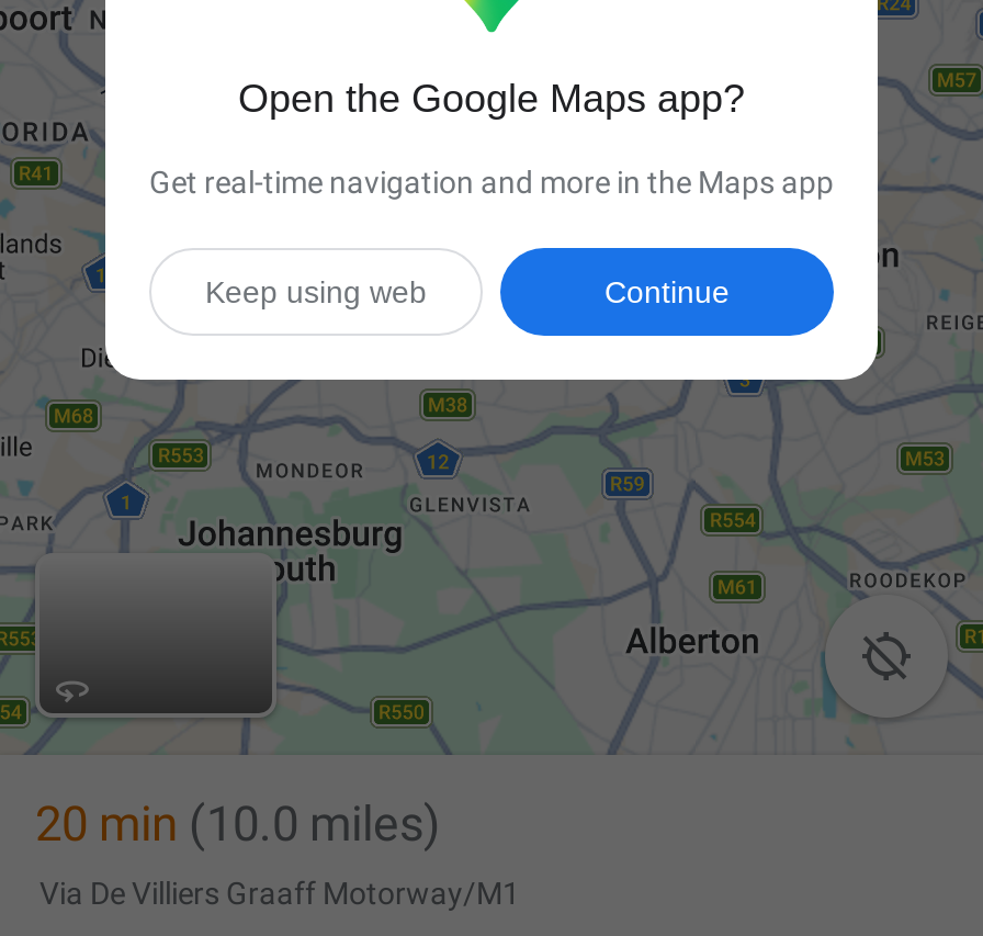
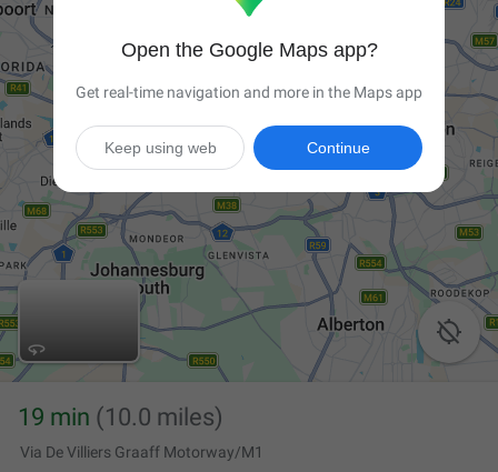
- 20 min (10.0 miles)
+ 19 min (10.0 miles)
